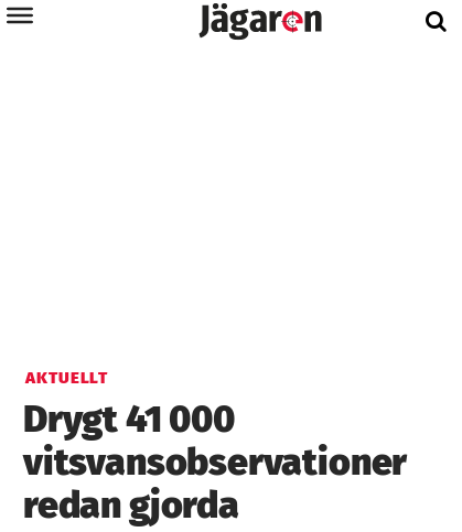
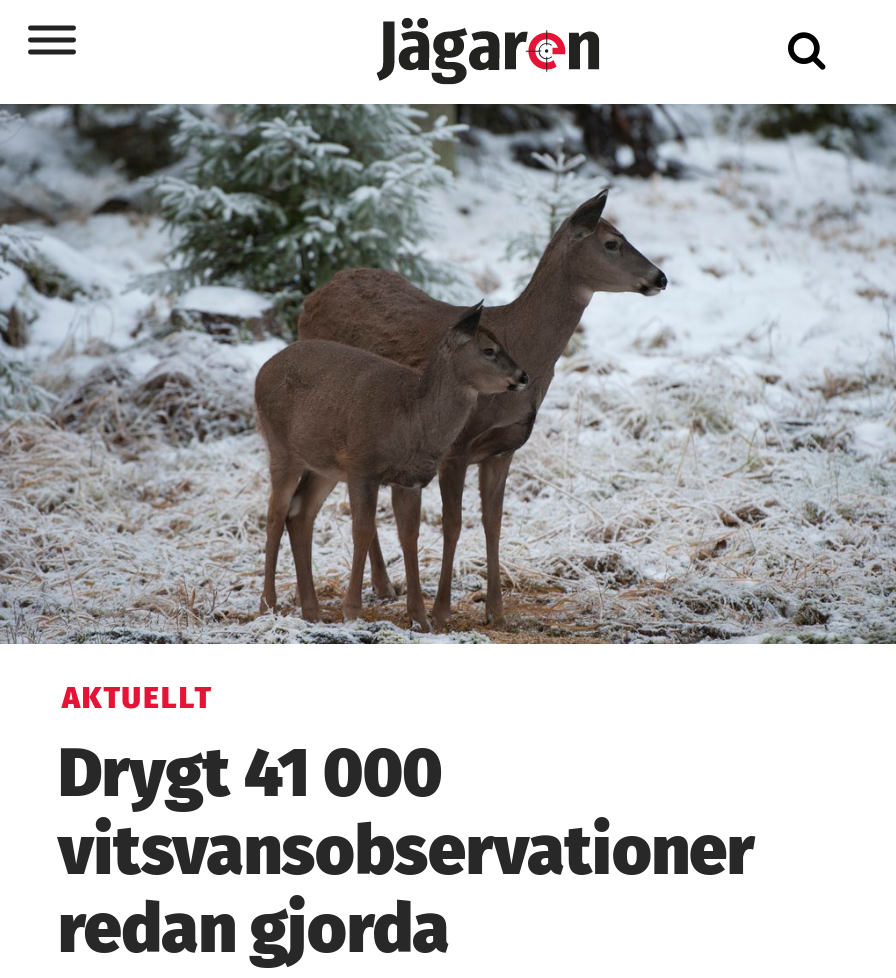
+ [image]
